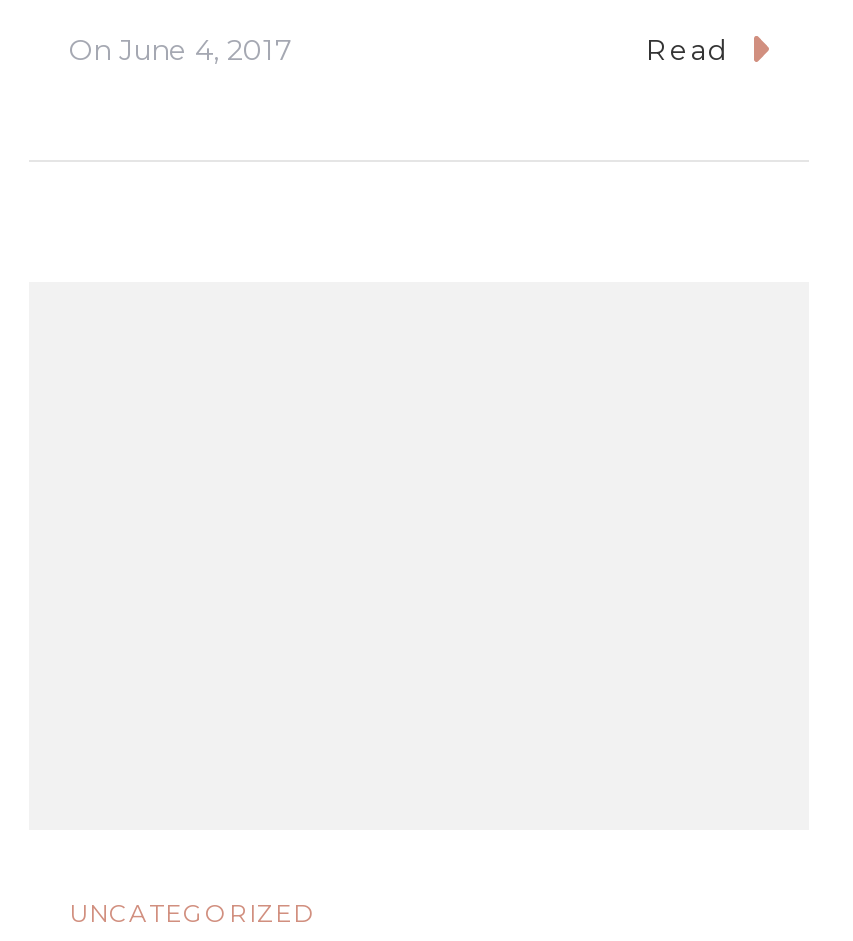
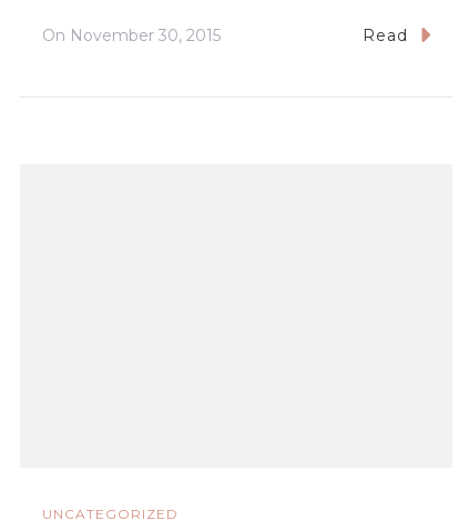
- On June 4, 2017
+ On November 30, 2015
